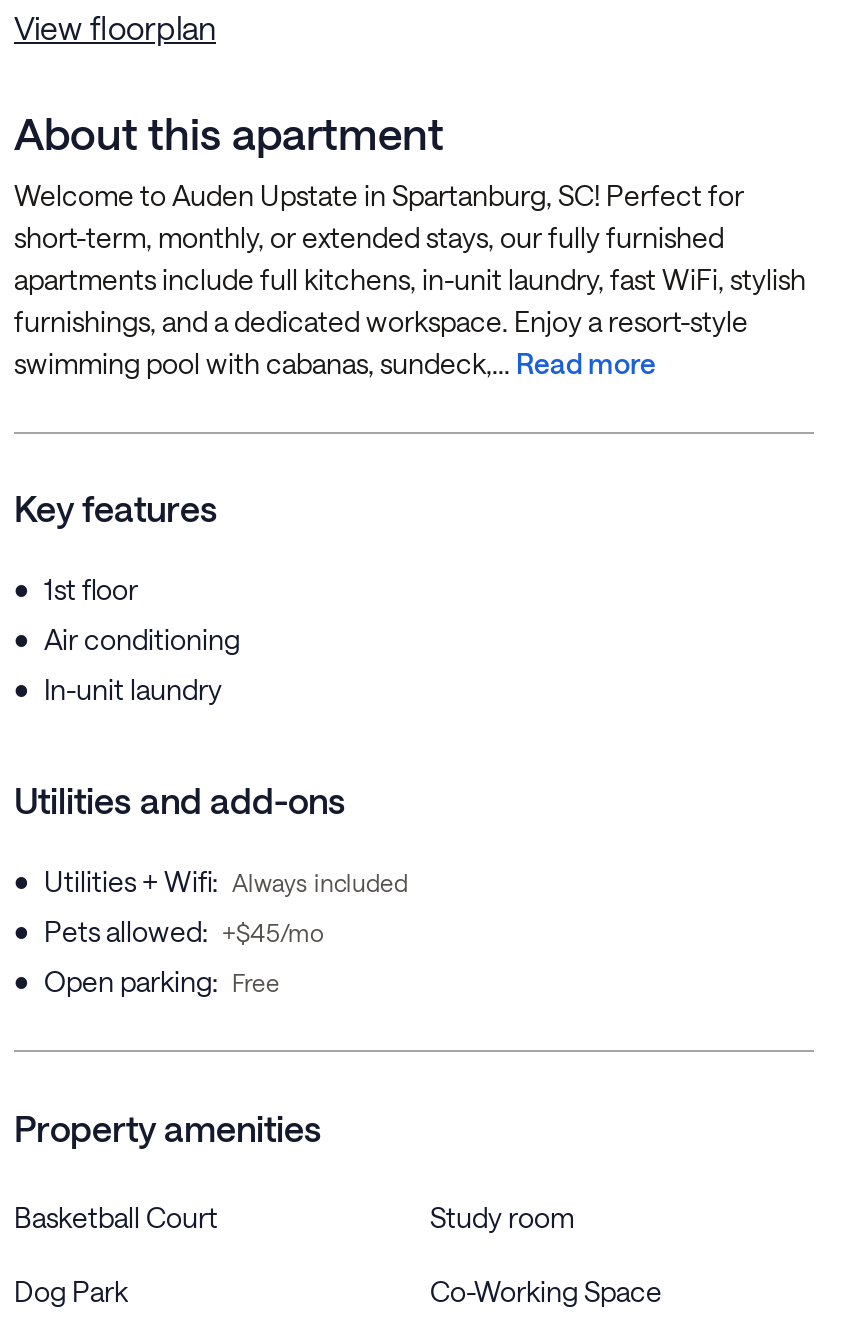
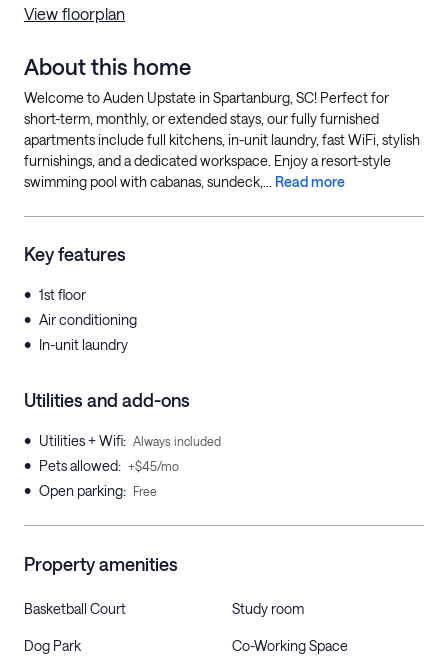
- About this apartment
+ About this home
